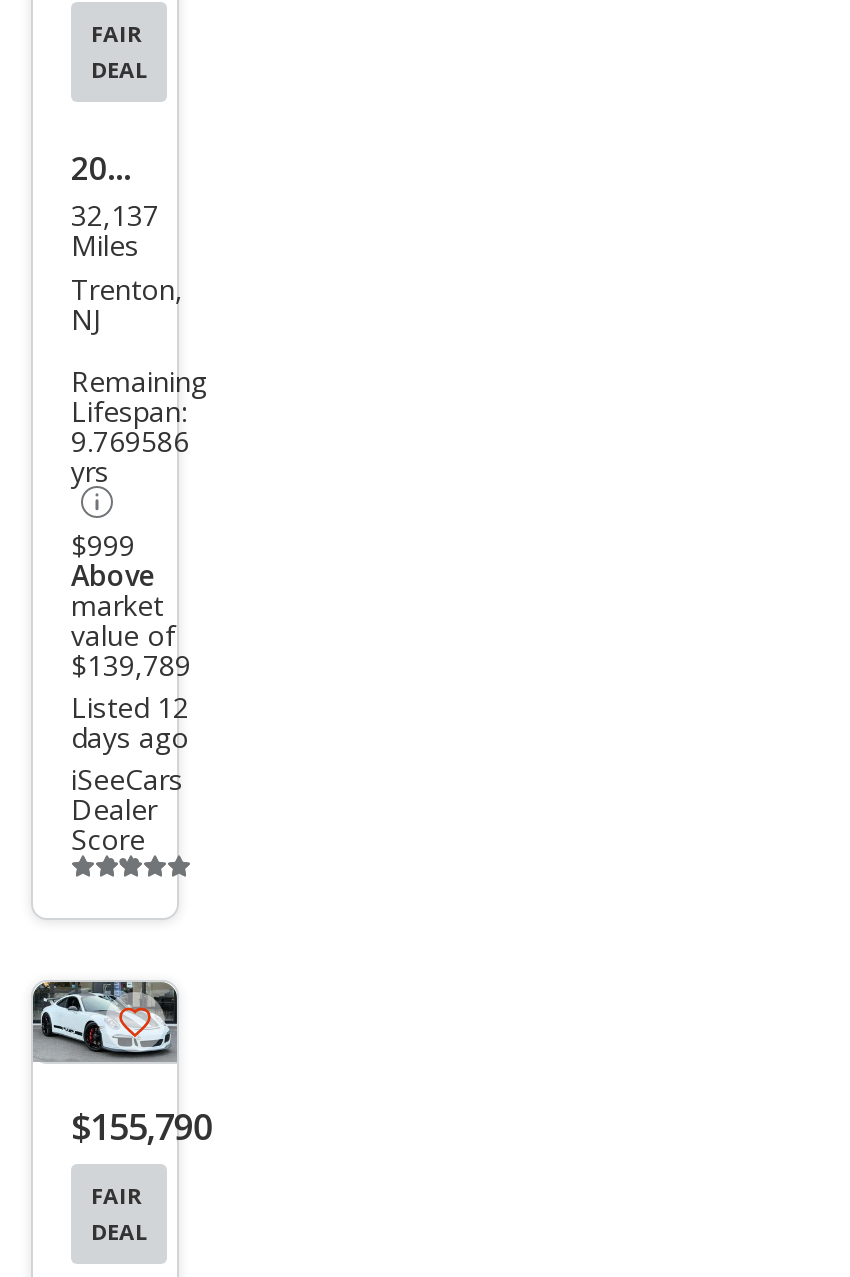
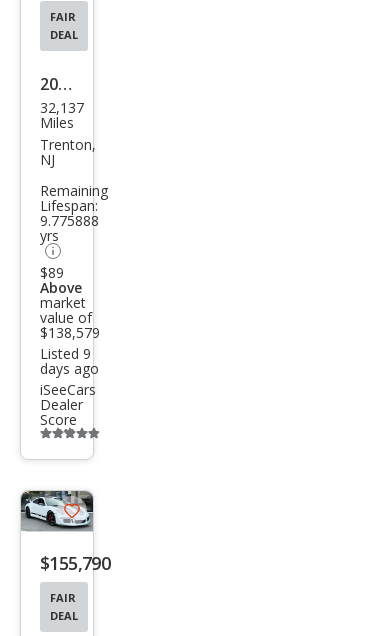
- 9.769586
+ 9.775888

- $999
+ $89

- $139,789
+ $138,579

- Listed 12
+ Listed 9
